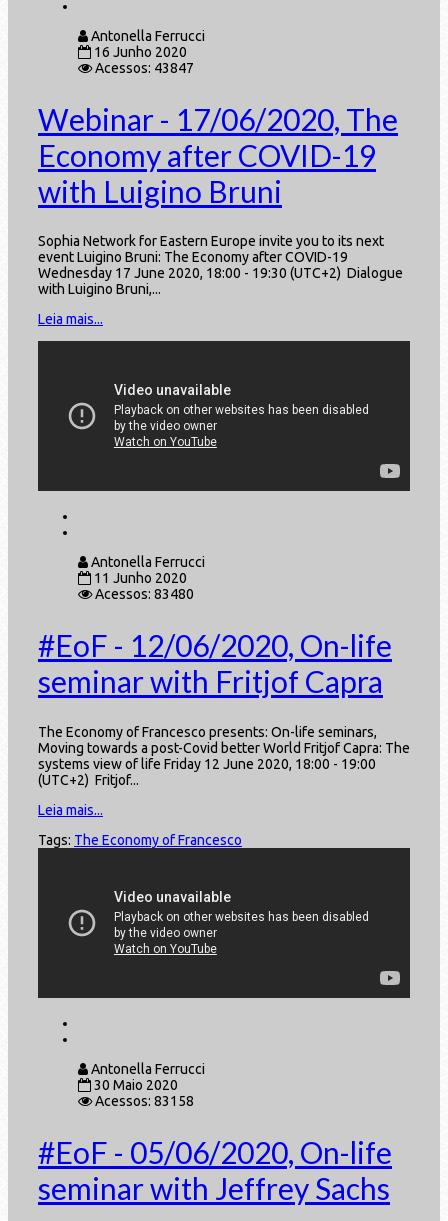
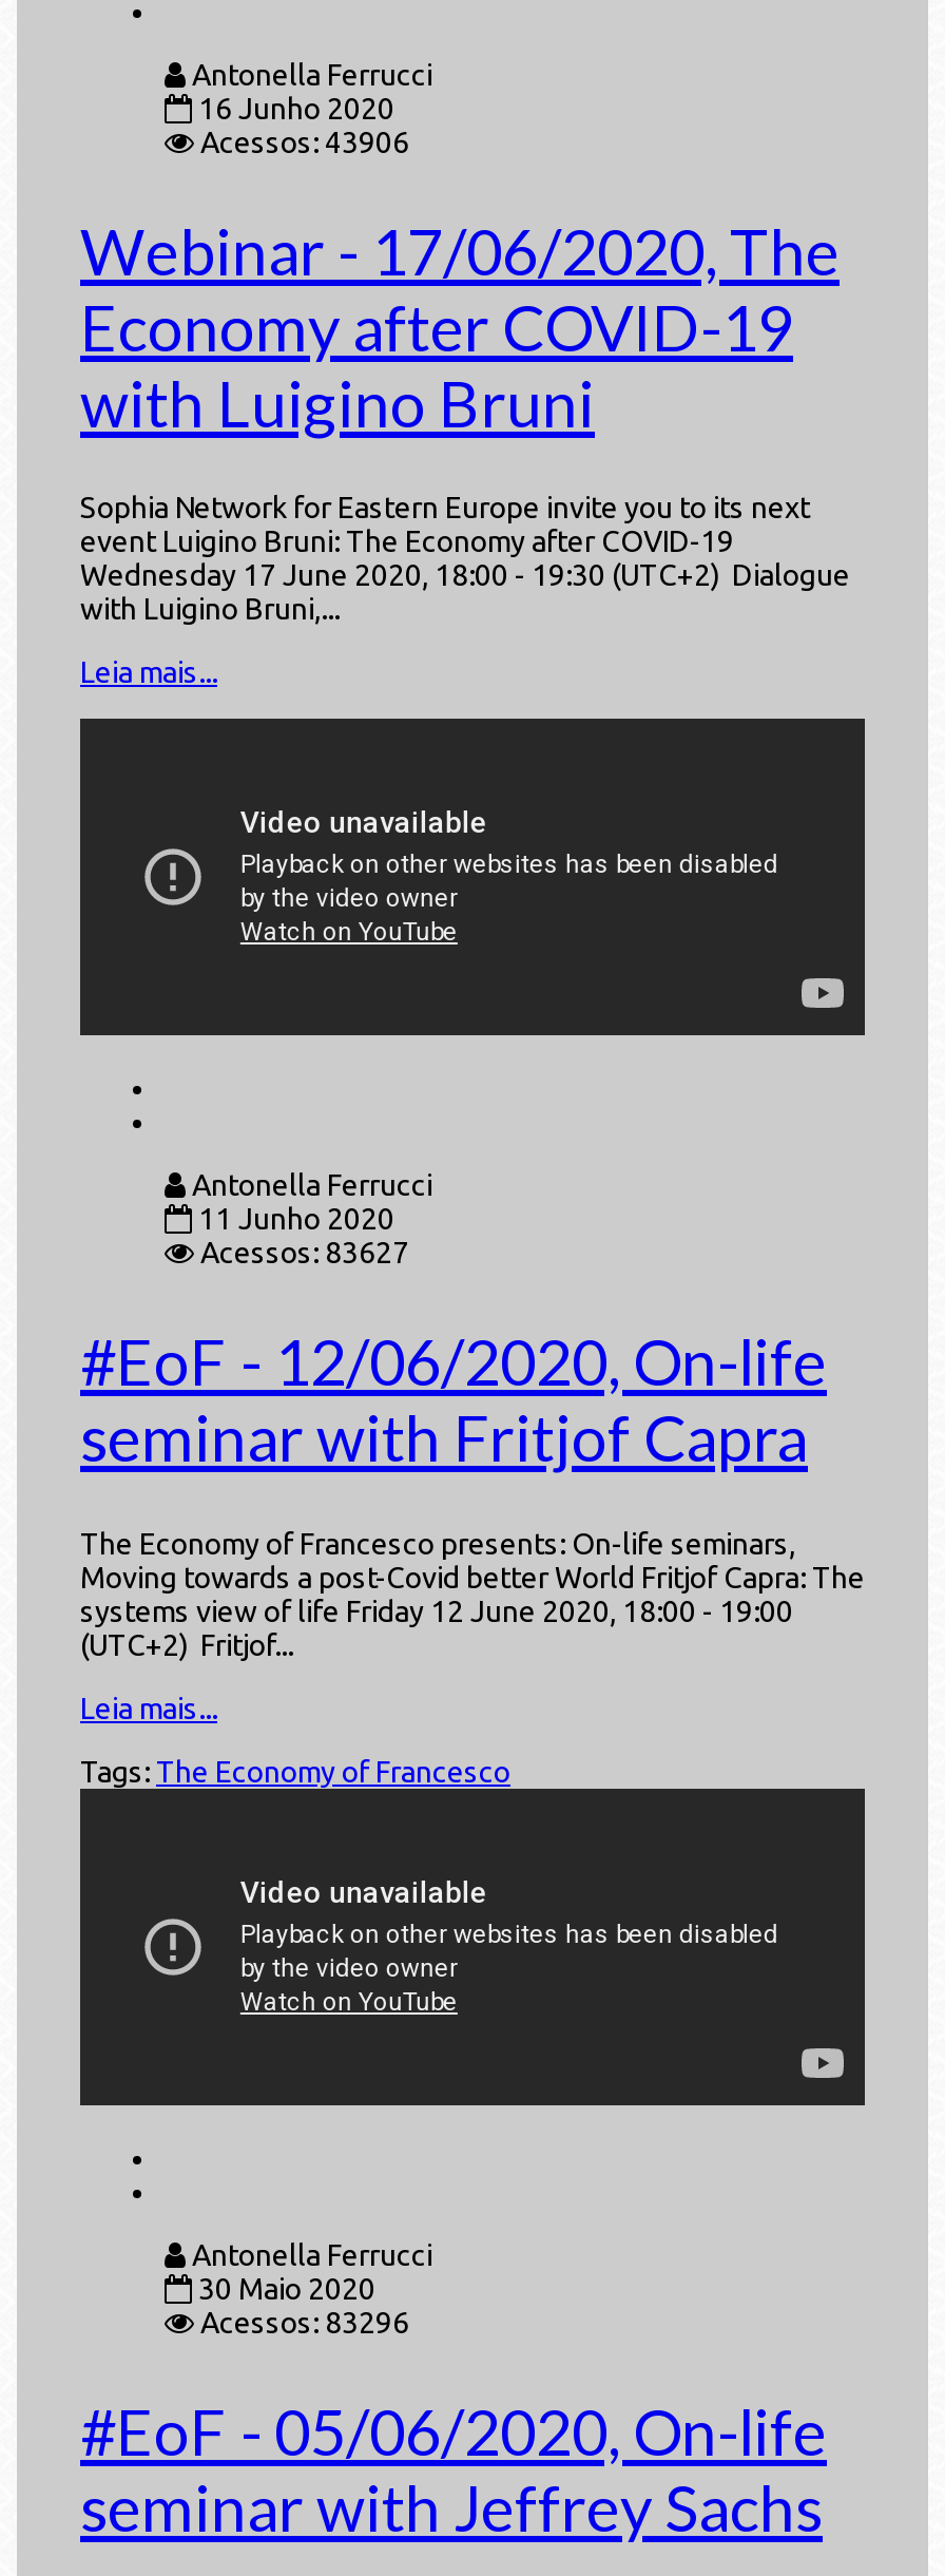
- Acessos: 43847
+ Acessos: 43906

- Acessos: 83480
+ Acessos: 83627

- Acessos: 83158
+ Acessos: 83296
